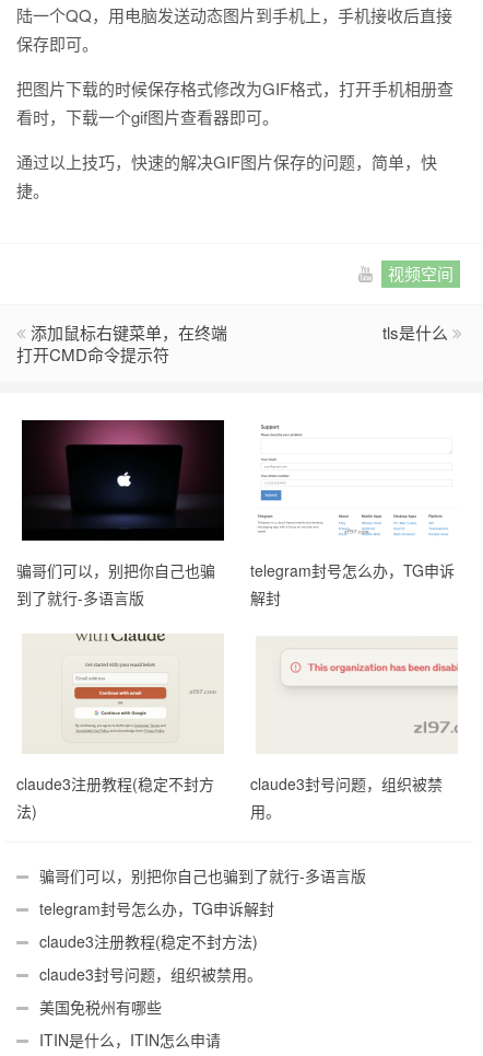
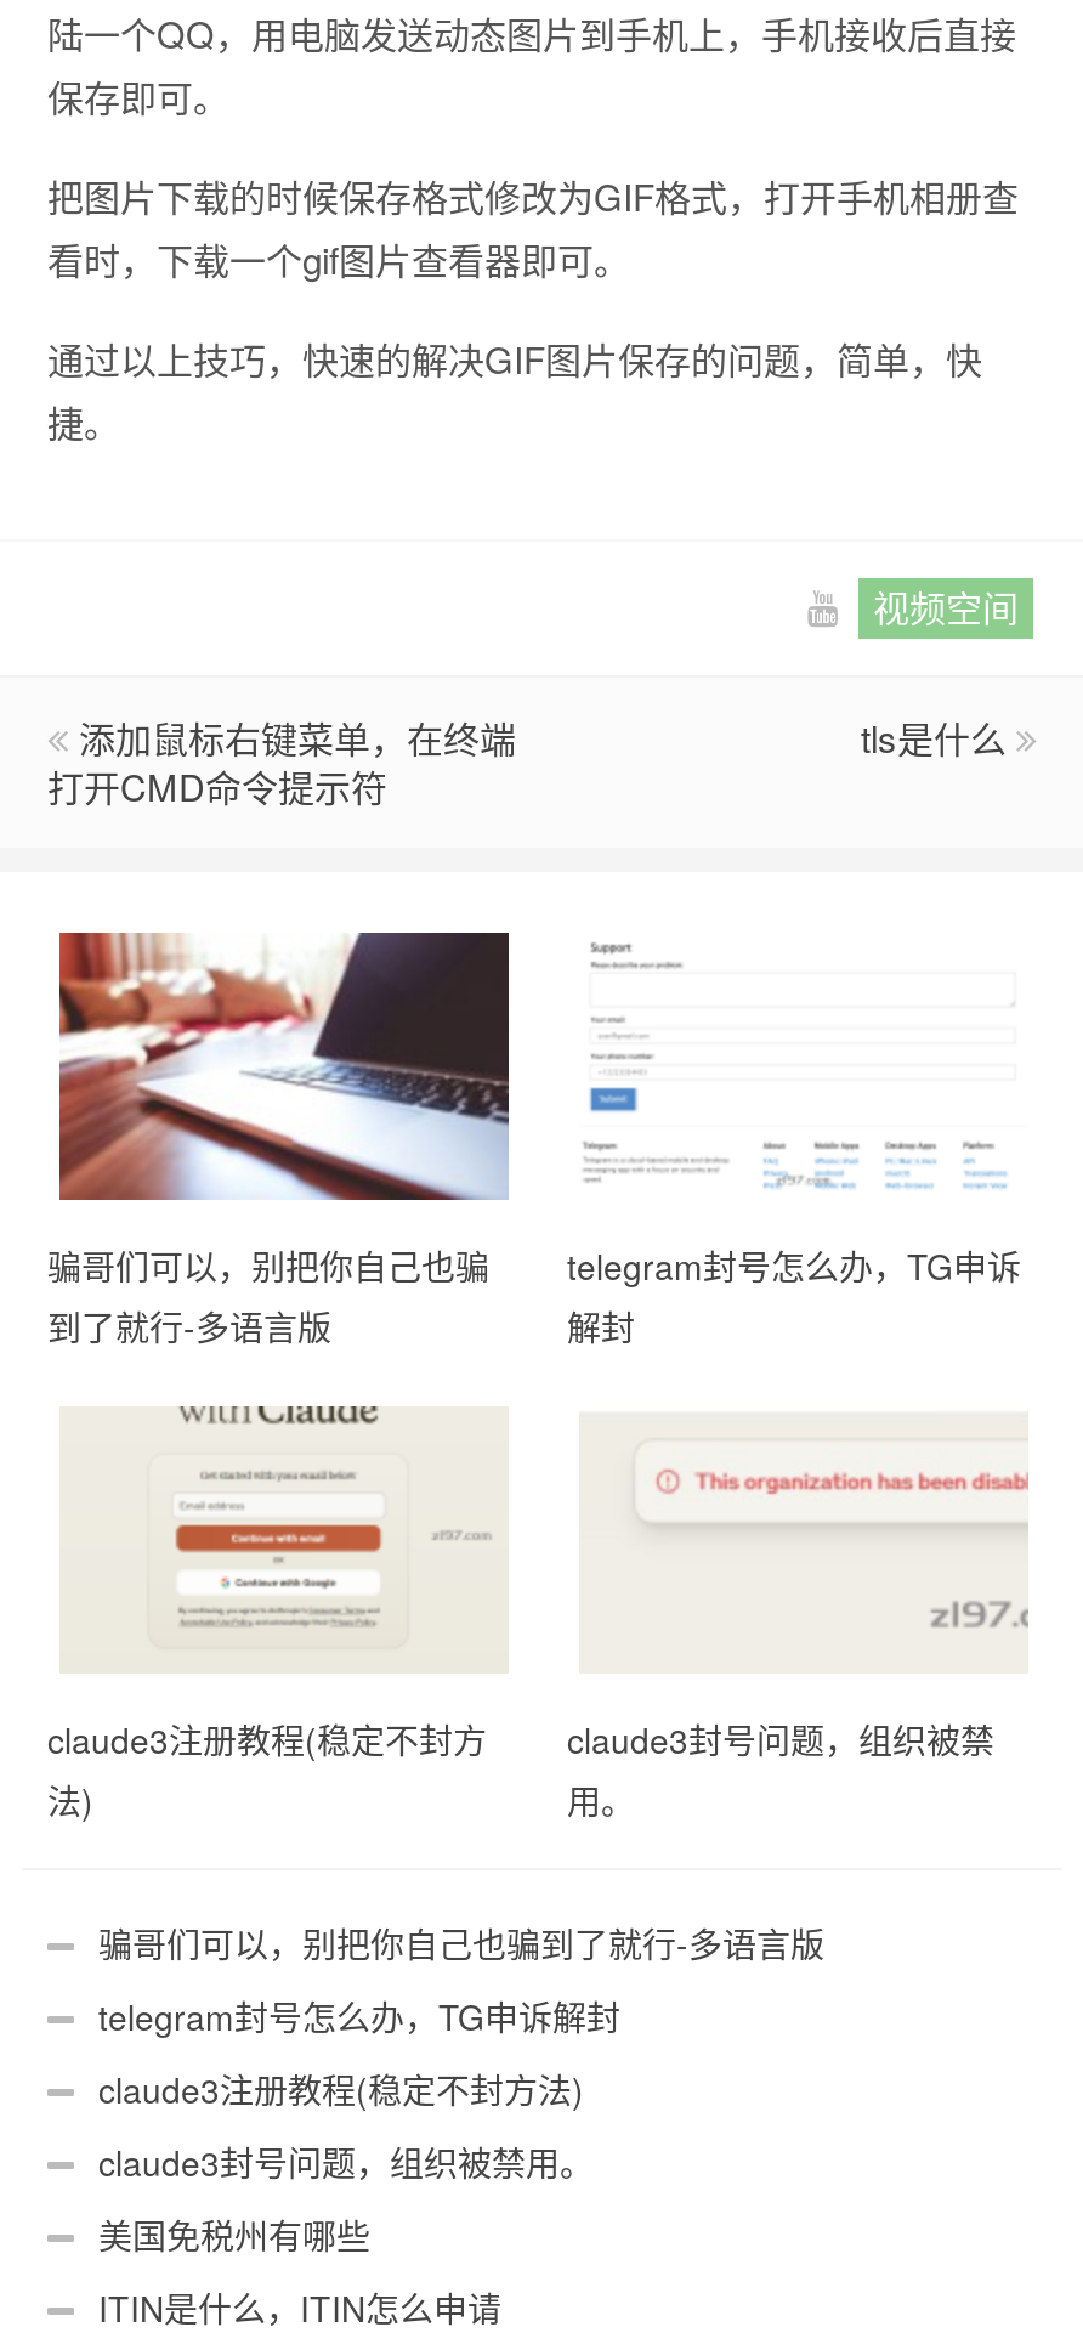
- [image]
+ [image]
